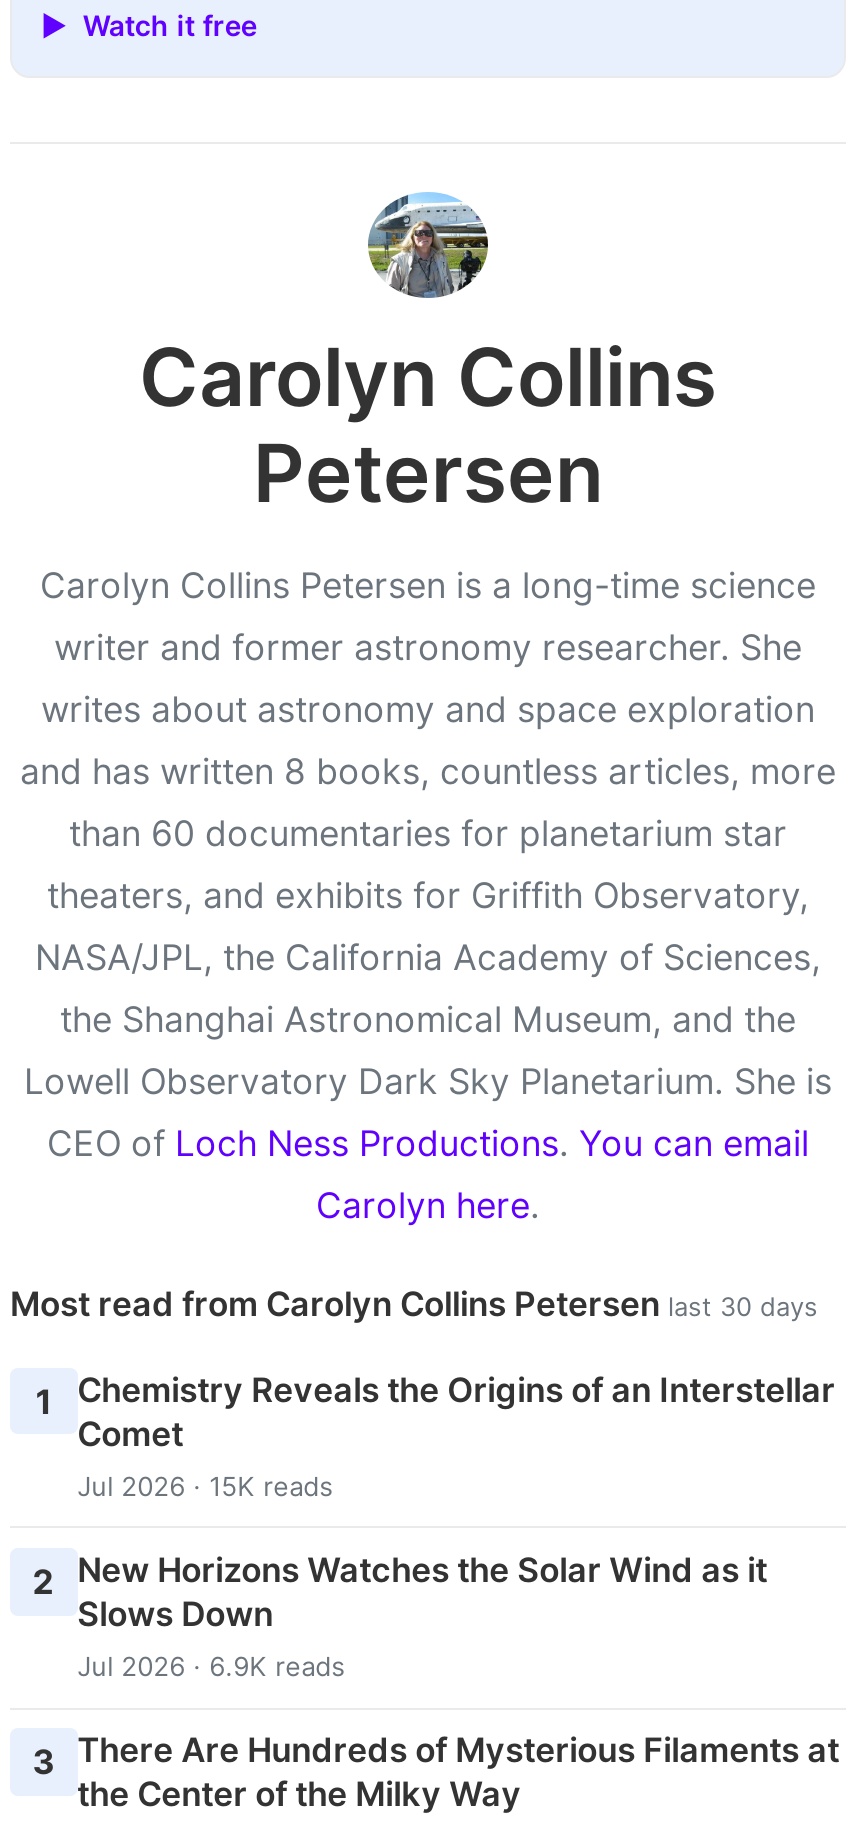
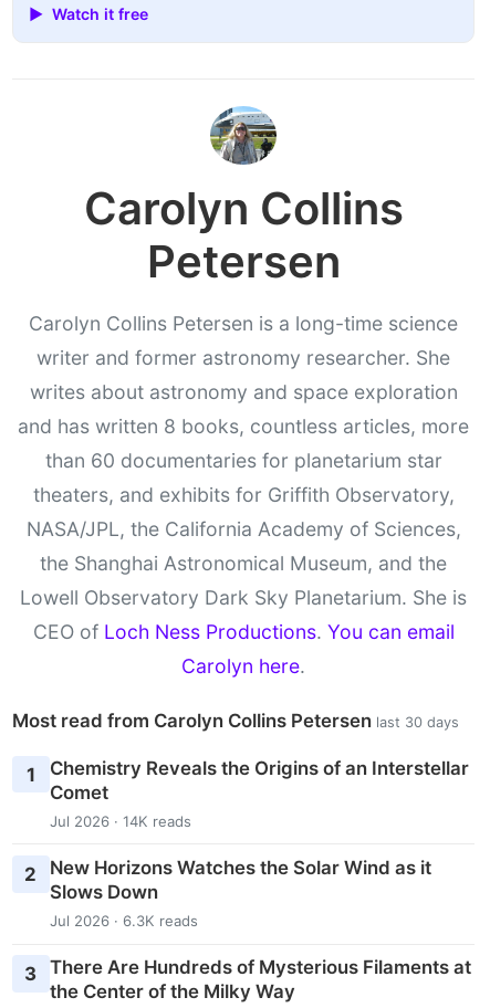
- Jul 2026 · 15K reads
+ Jul 2026 · 14K reads

- Jul 2026 · 6.9K reads
+ Jul 2026 · 6.3K reads
